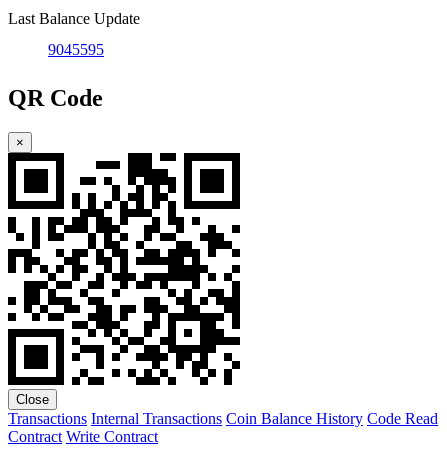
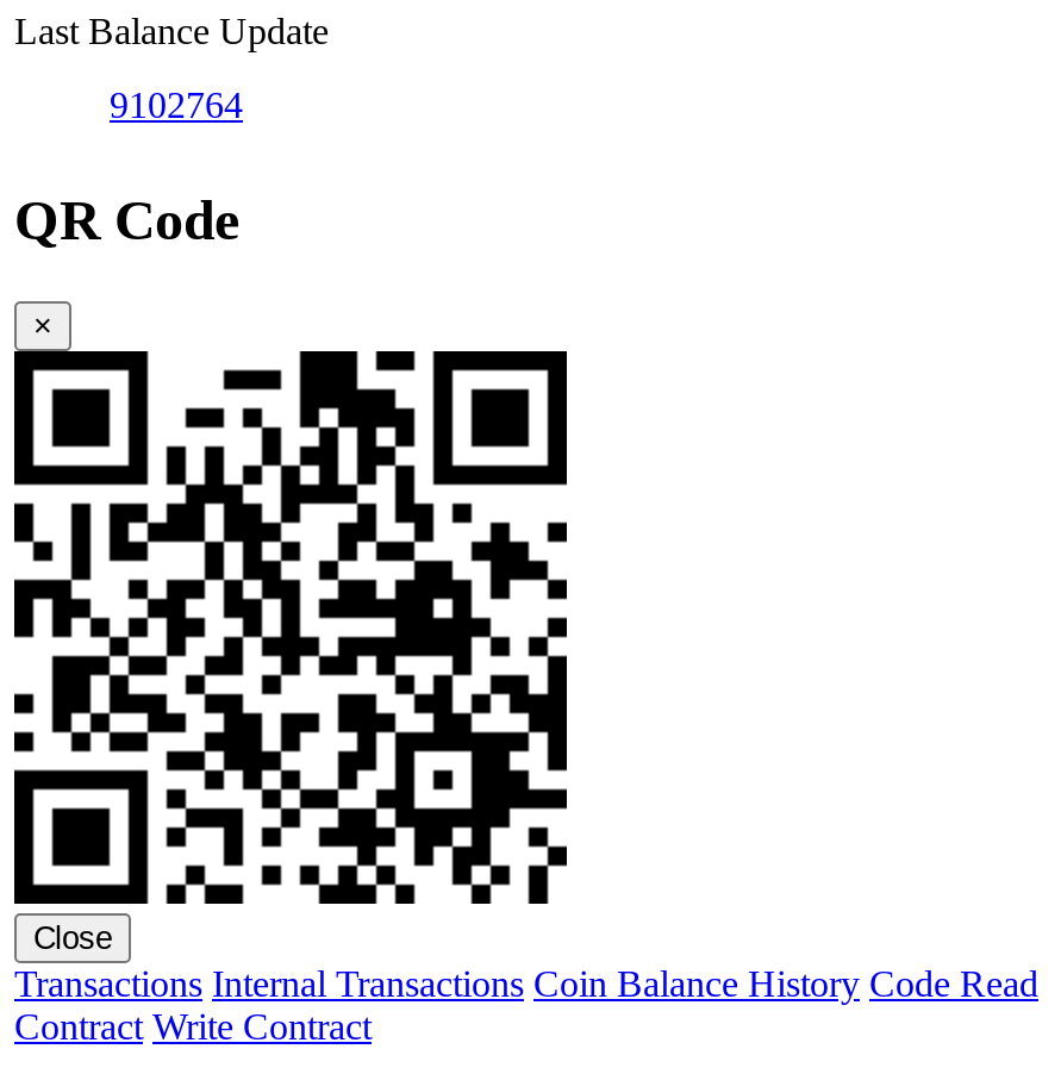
- 9045595
+ 9102764
